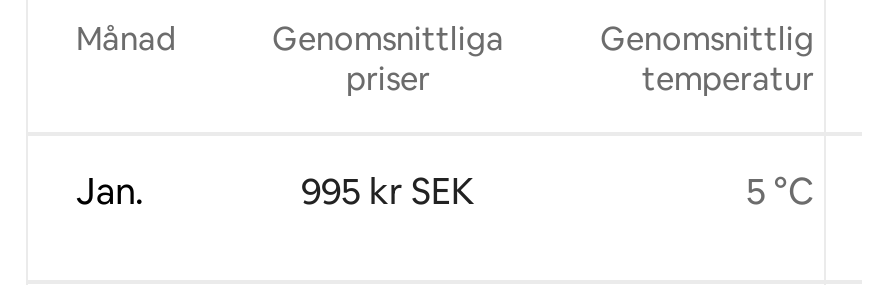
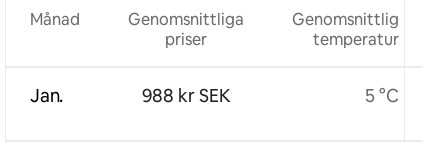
- 995 kr SEK
+ 988 kr SEK
